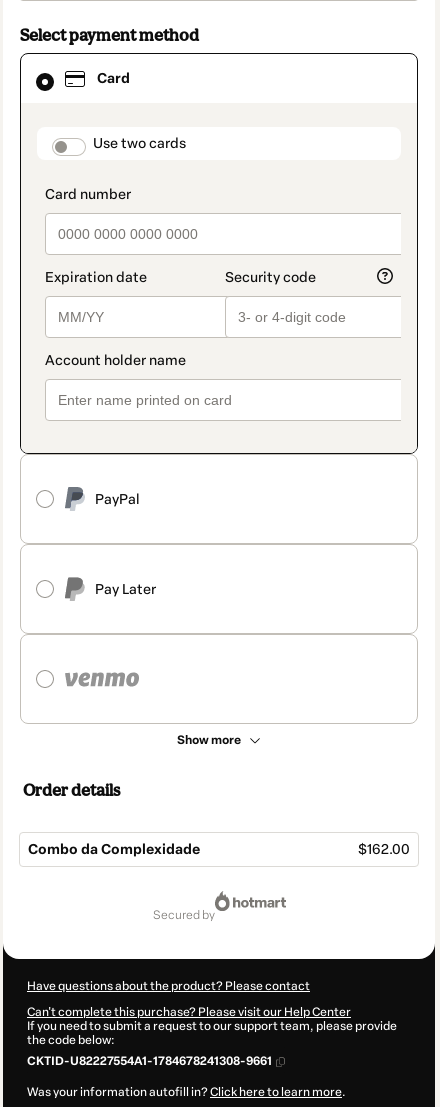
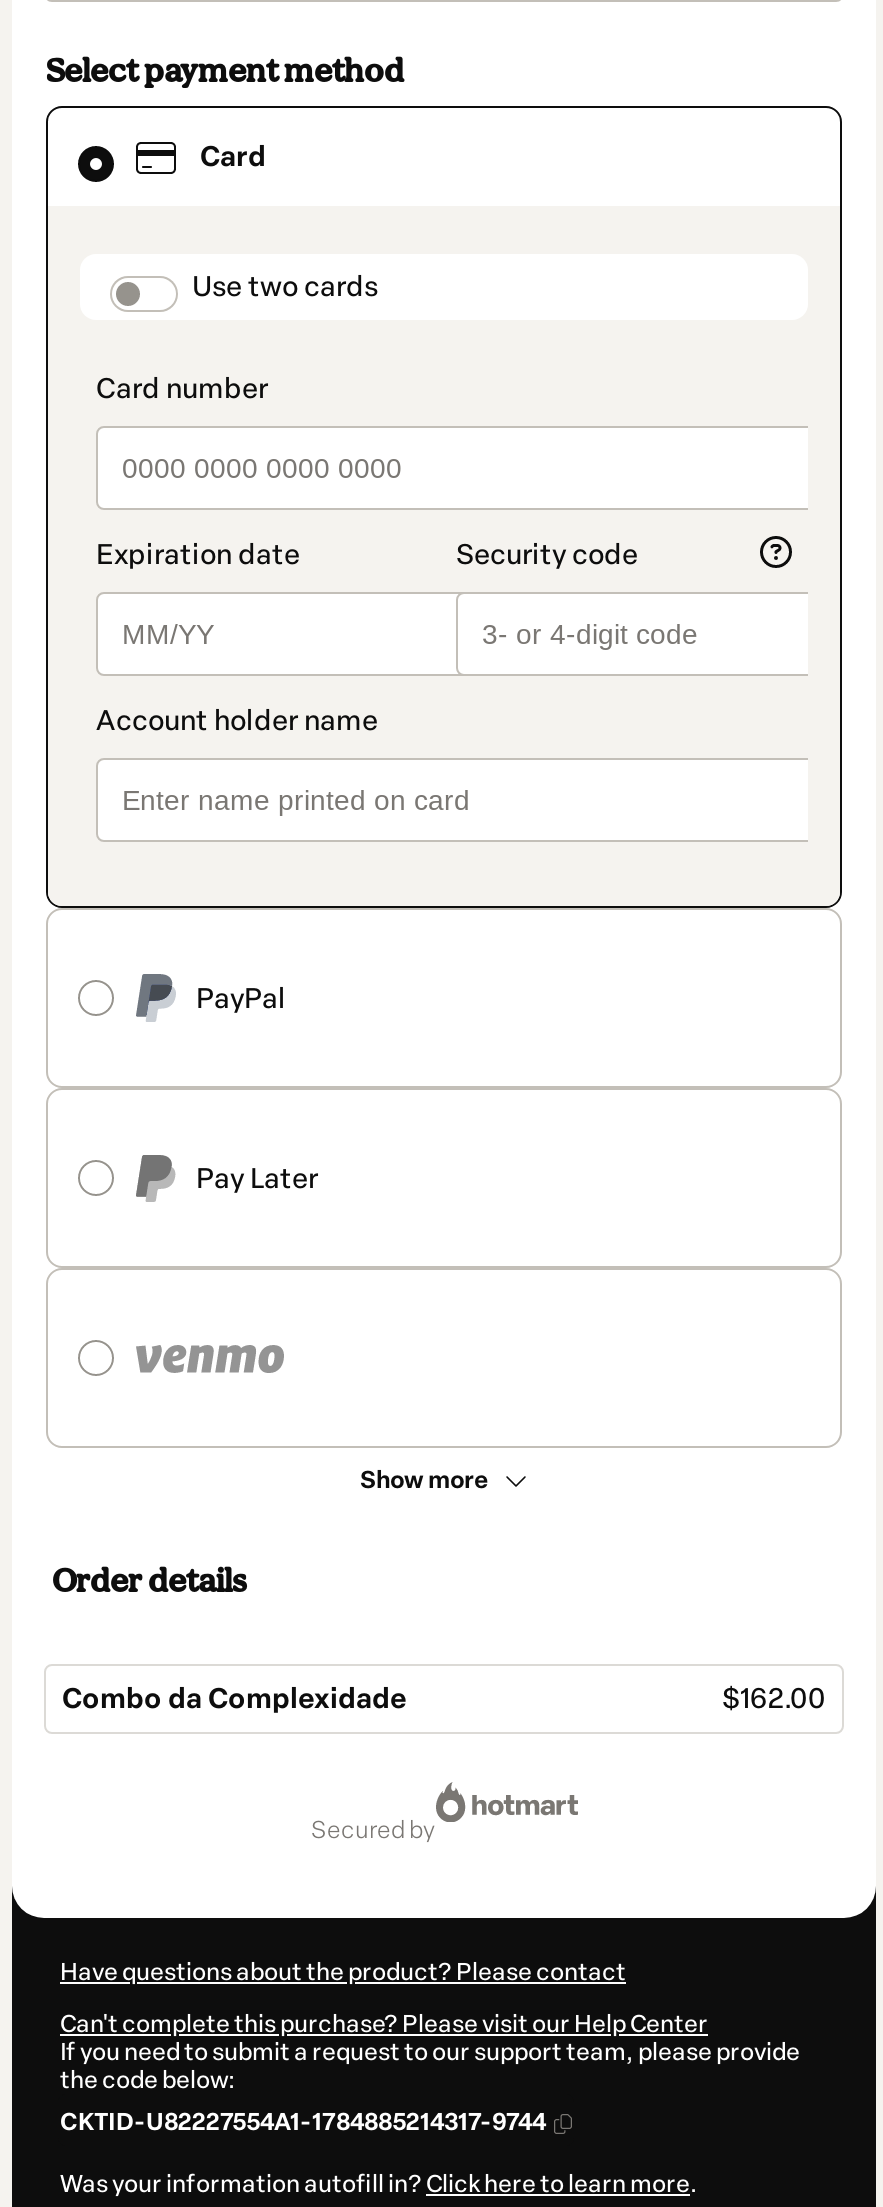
- CKTID-U82227554A1-1784678241308-9661
+ CKTID-U82227554A1-1784885214317-9744
